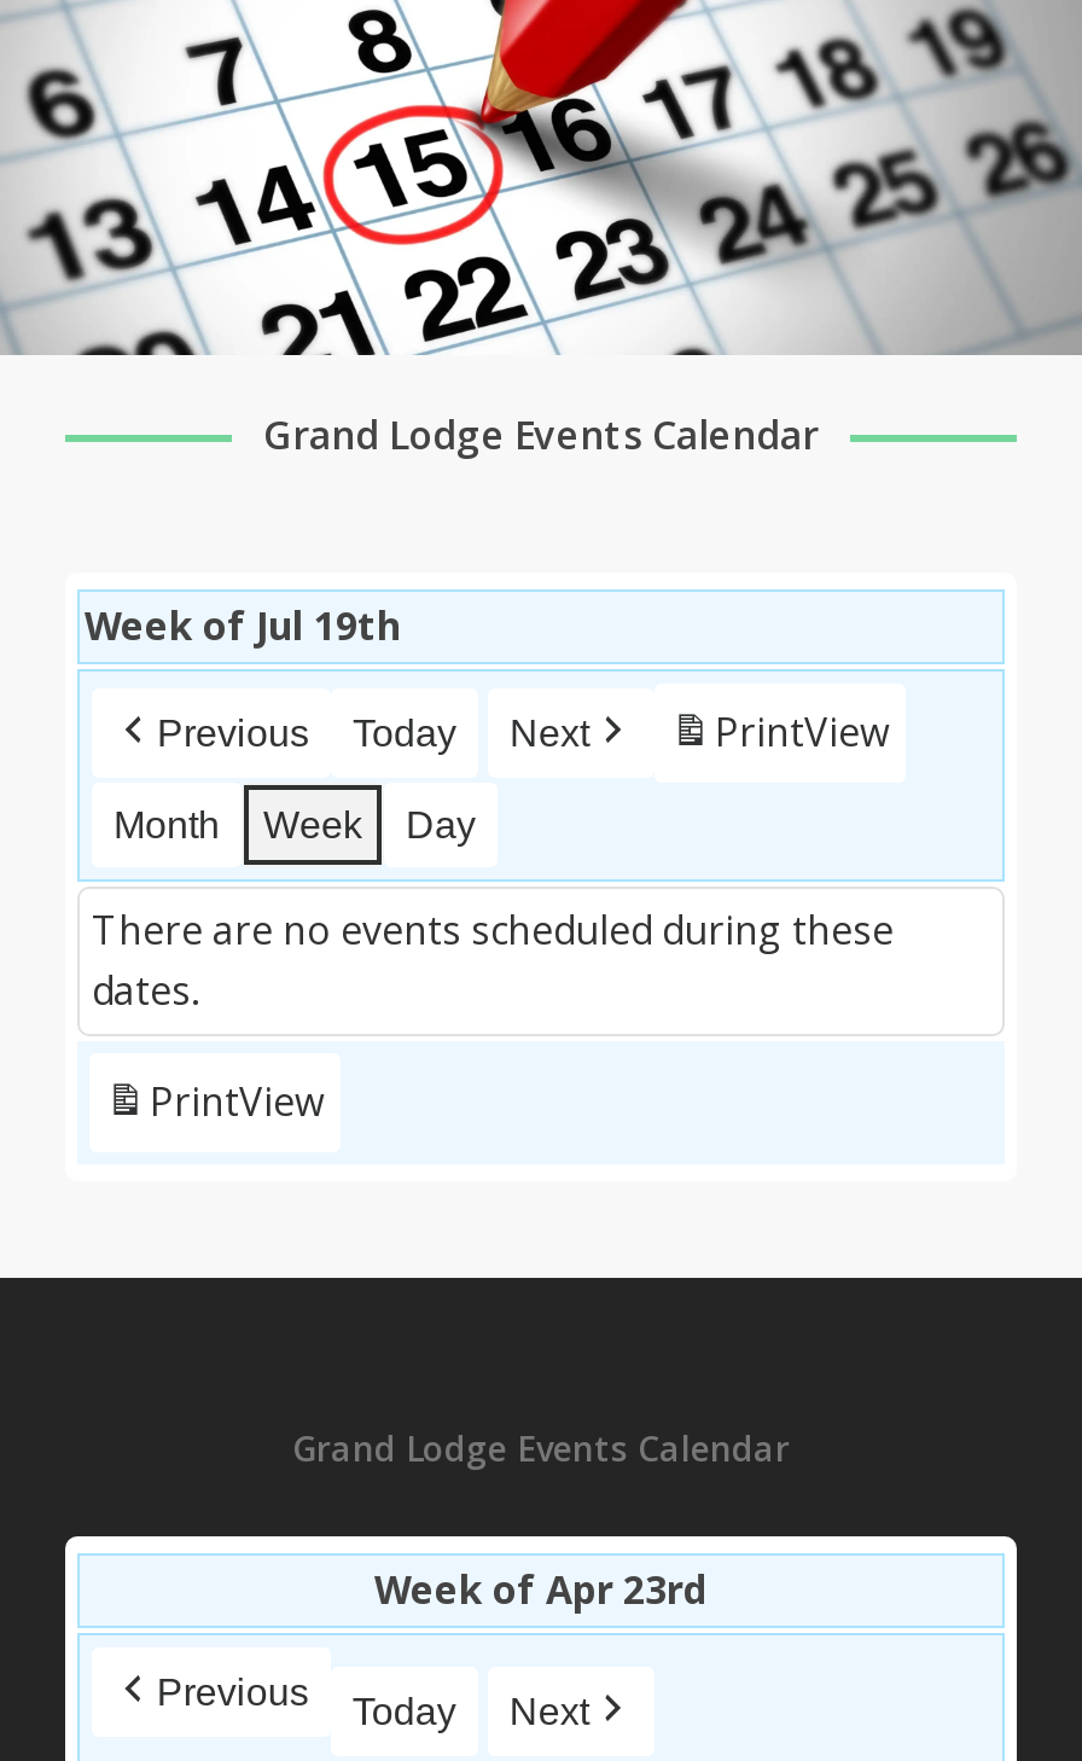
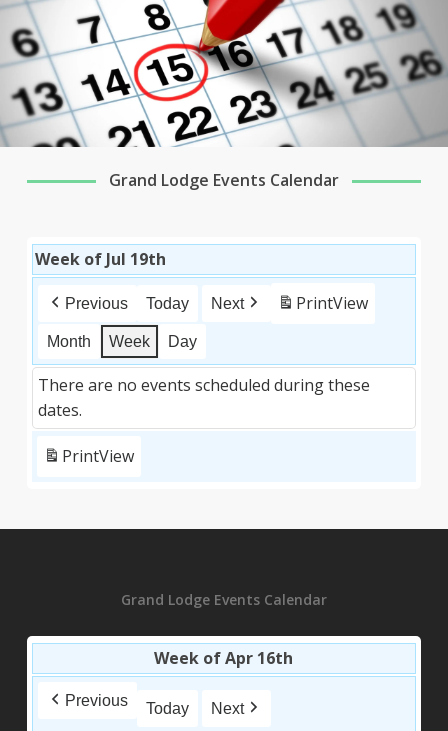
- Week of Apr 23rd
+ Week of Apr 16th
